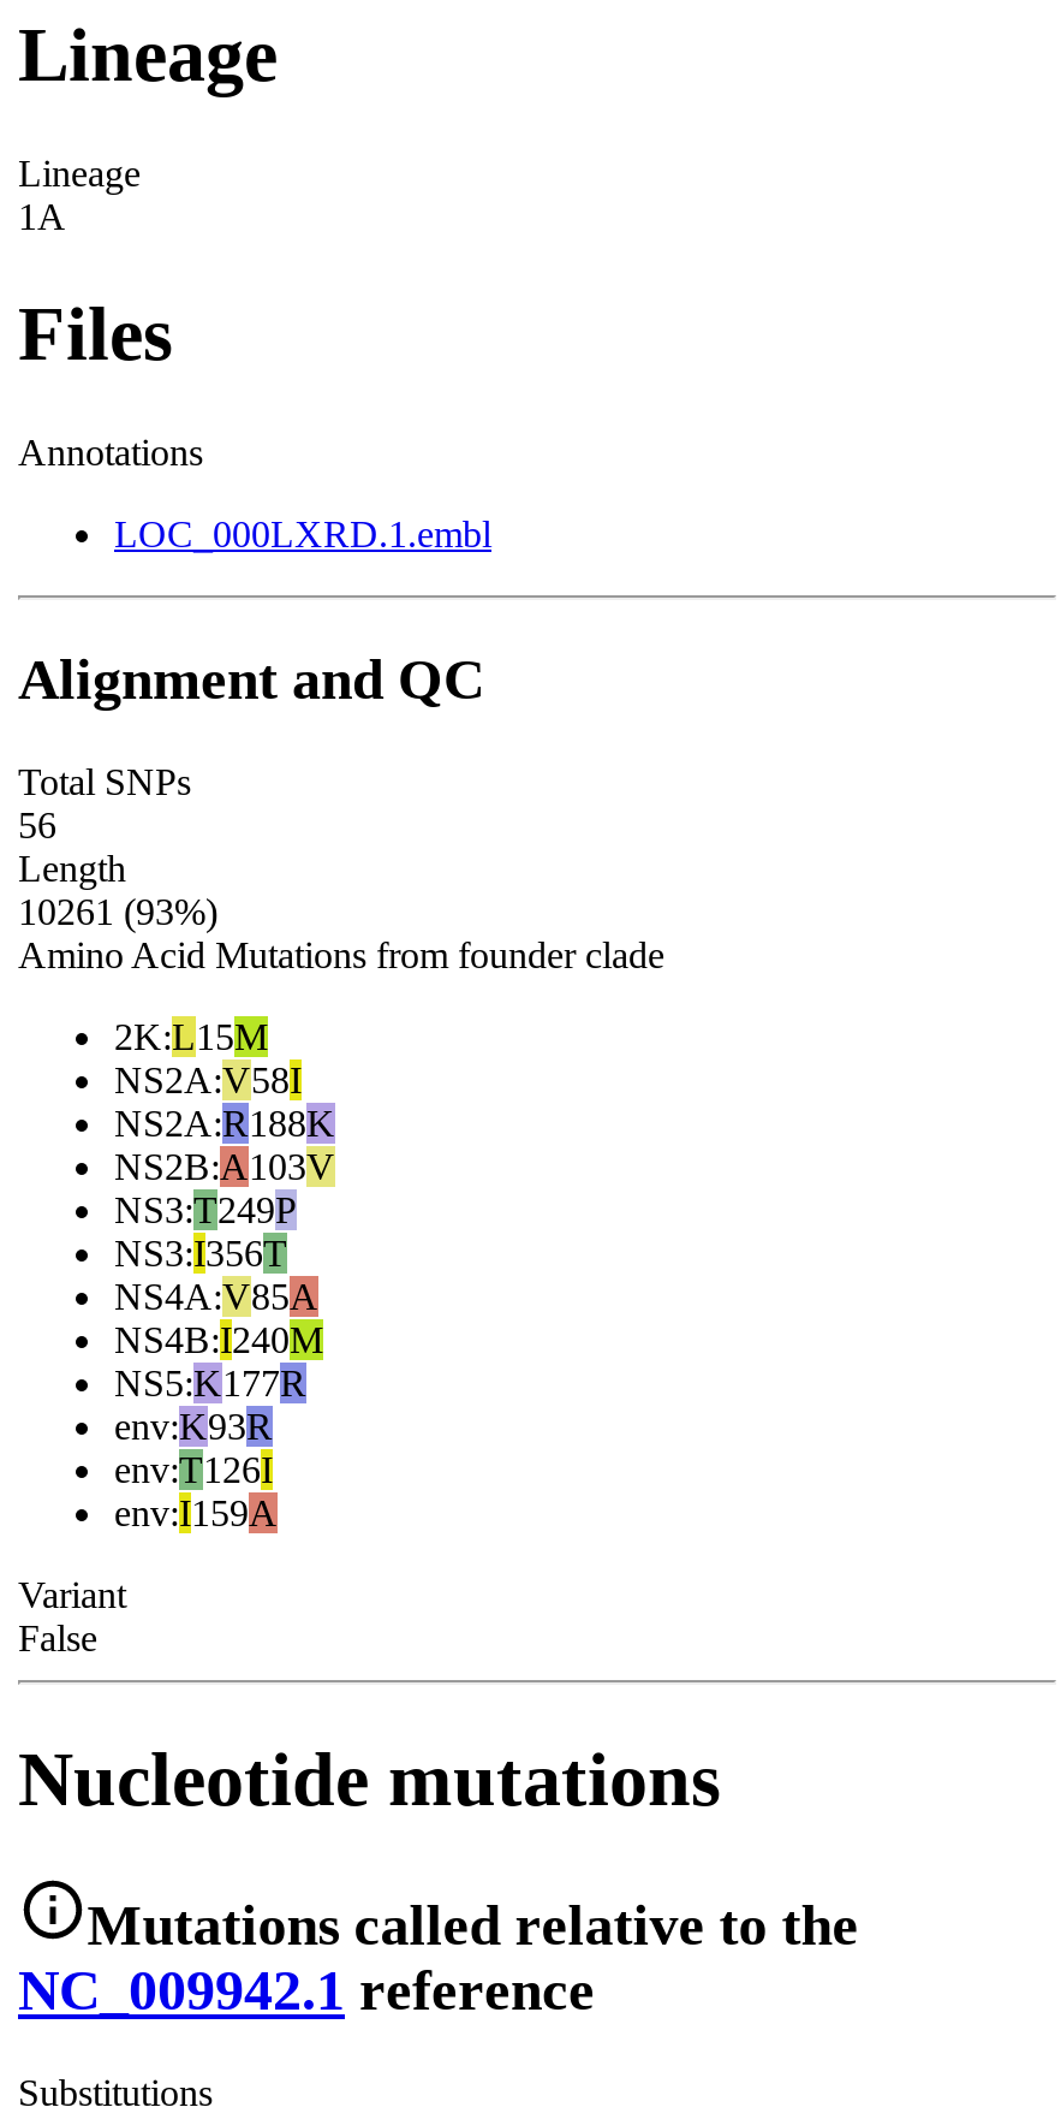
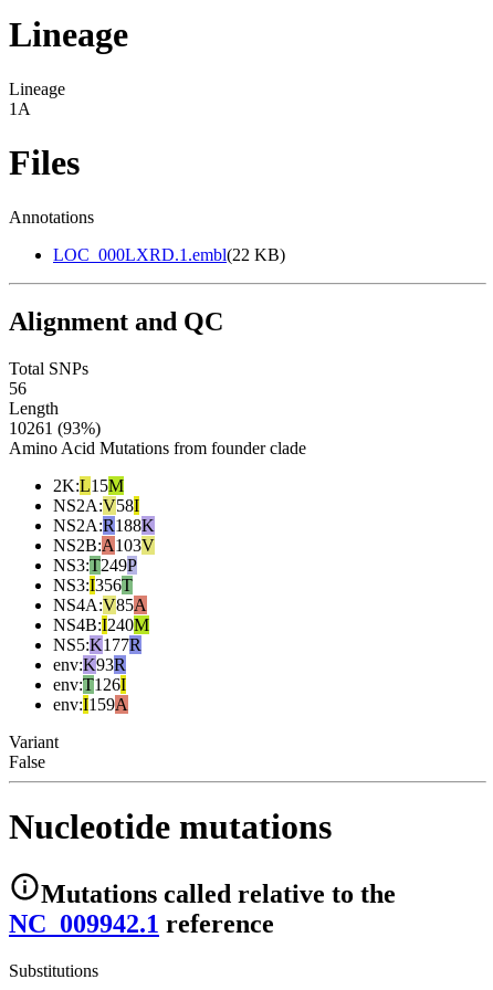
- LOC_000LXRD.1.embl
+ LOC_000LXRD.1.embl(22 KB)
